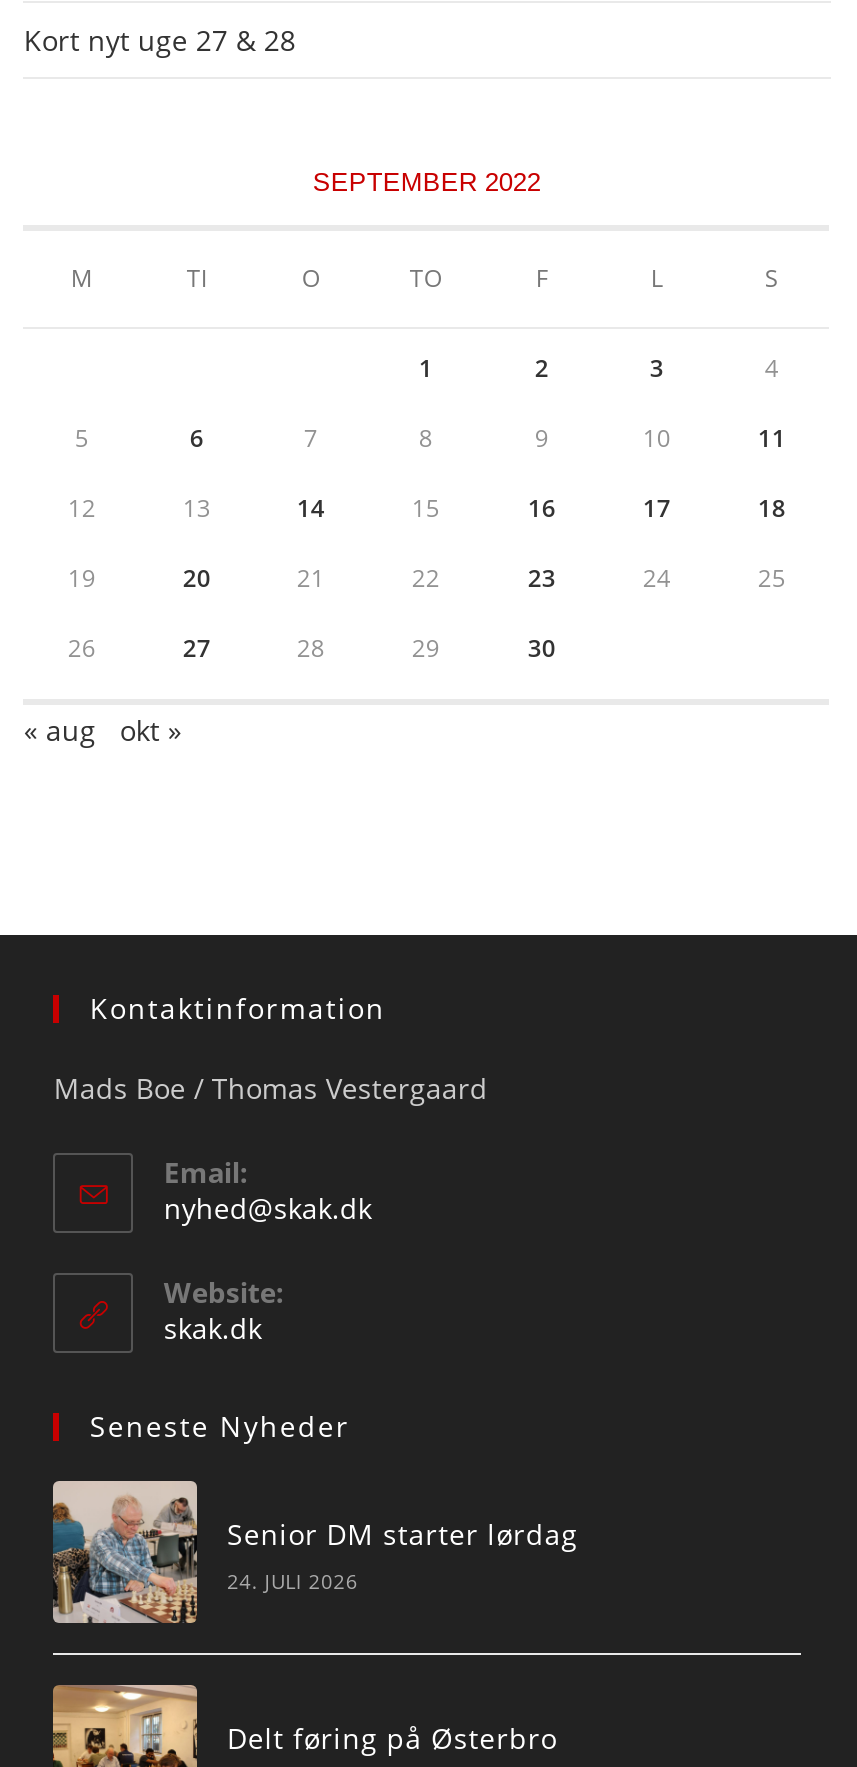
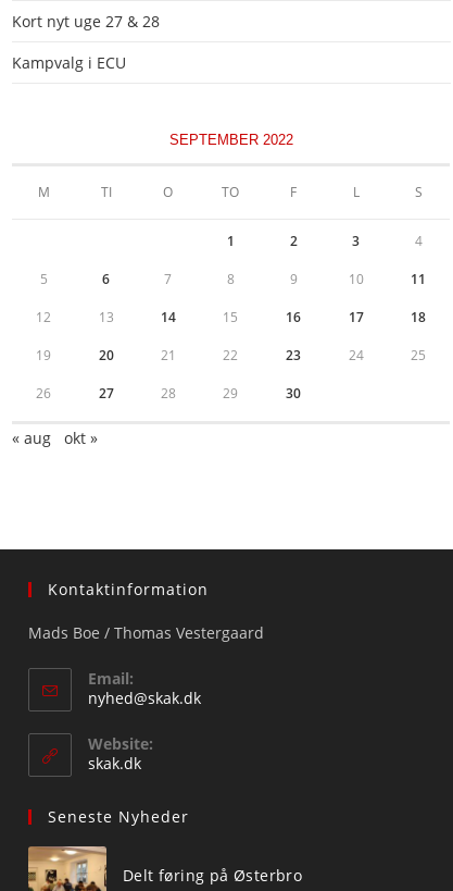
+ Kampvalg i ECU

moved down: SEPTEMBER 2022 | M | TI | ... | skak.dk | Seneste Nyheder

- [image]
- Senior DM starter lørdag
- 24. JULI 2026
